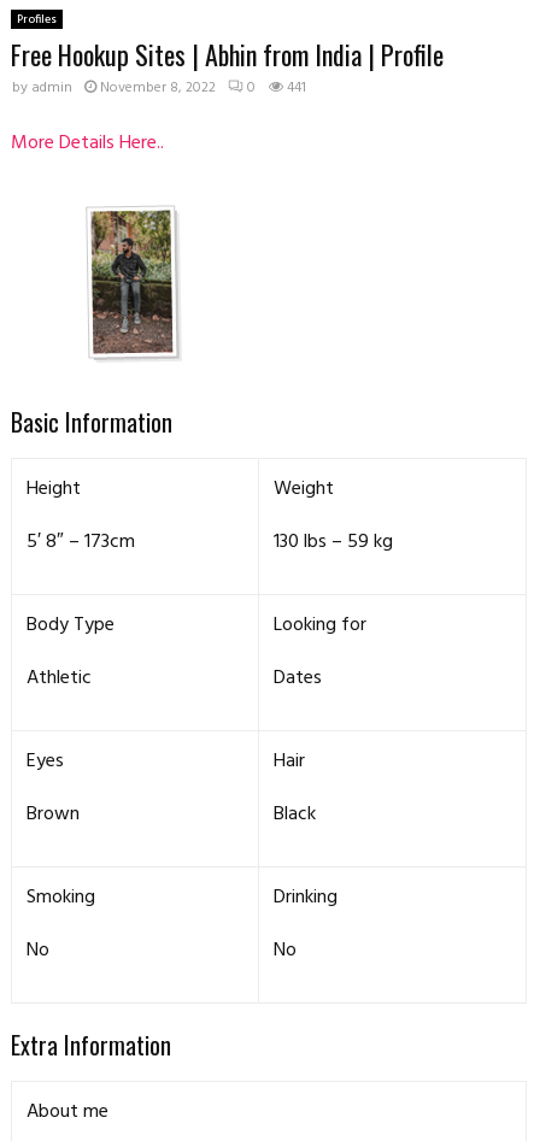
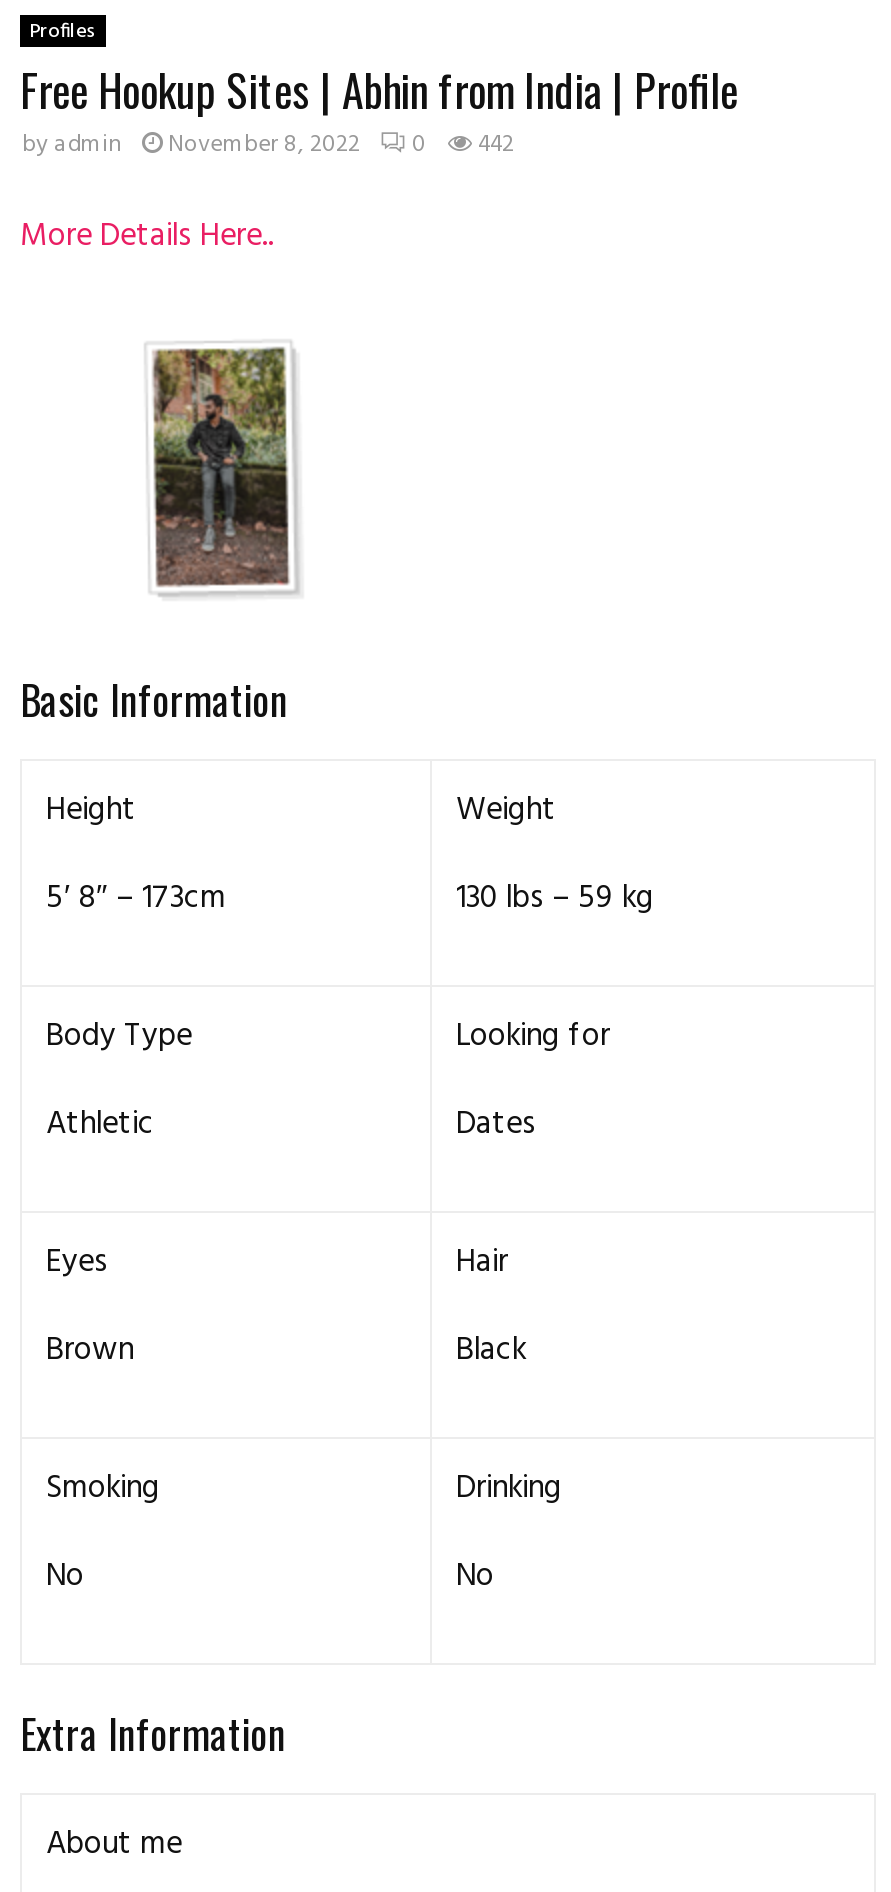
- by admin November 8, 2022 0 441
+ by admin November 8, 2022 0 442
